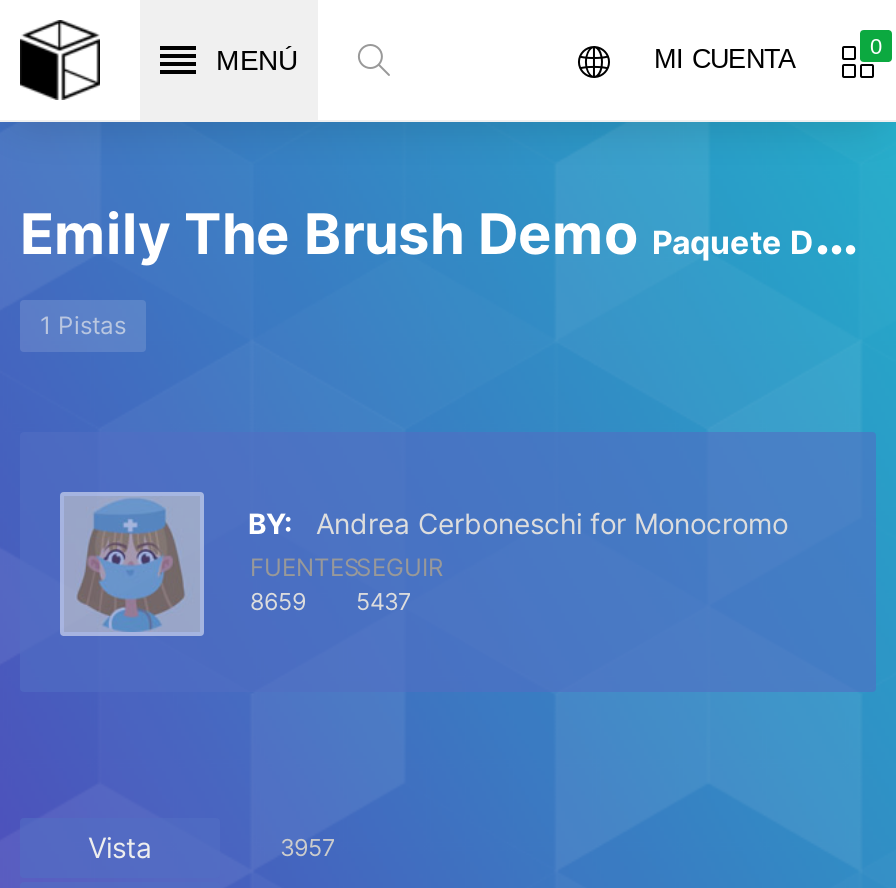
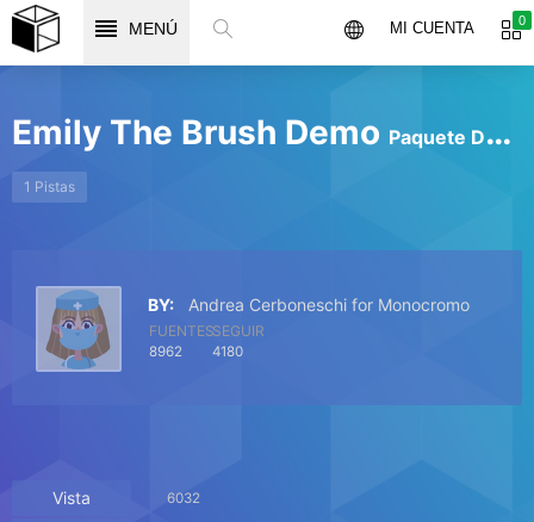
- 8659
+ 8962

- 5437
+ 4180

- 3957
+ 6032
